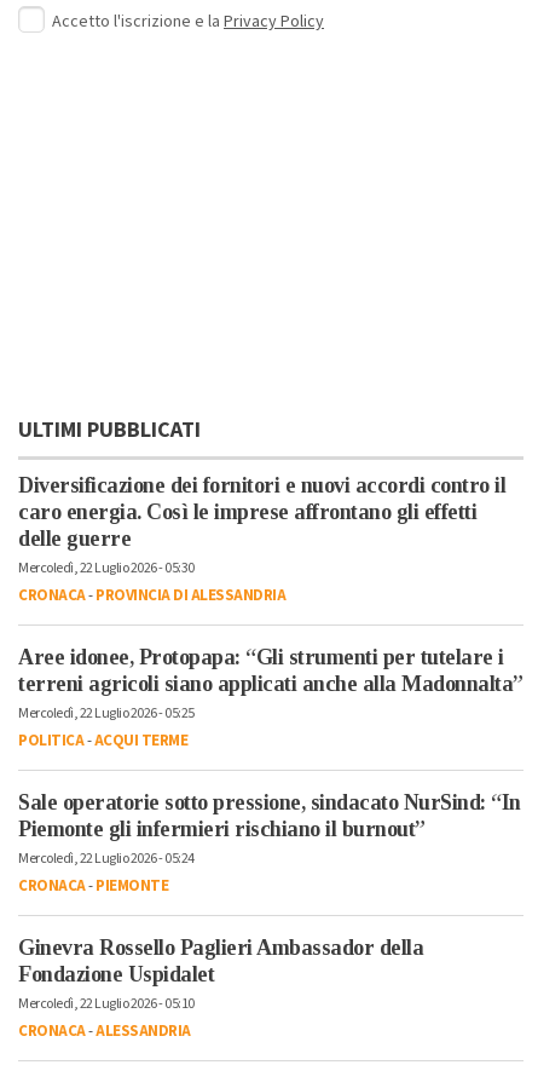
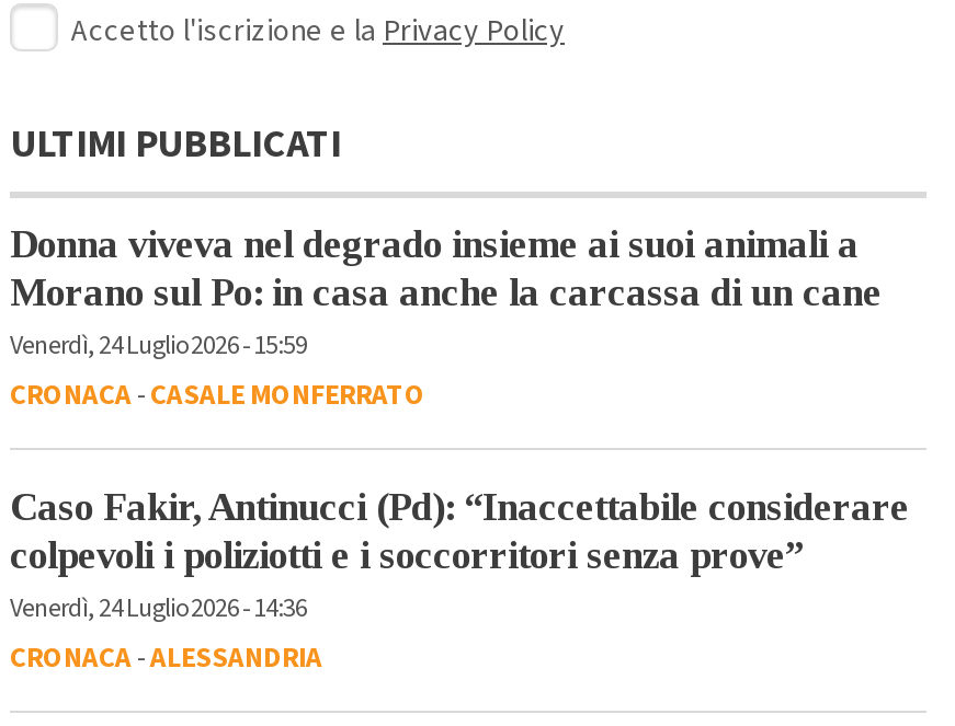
- Diversificazione dei fornitori e nuovi accordi contro il
- caro energia. Così le imprese affrontano gli effetti
- delle guerre
- Mercoledì, 22 Luglio 2026 - 05:30
- CRONACA-PROVINCIA DI ALESSANDRIA
- Aree idonee, Protopapa: “Gli strumenti per tutelare i
- terreni agricoli siano applicati anche alla Madonnalta”
- Mercoledì, 22 Luglio 2026 - 05:25
- POLITICA-ACQUI TERME
- Sale operatorie sotto pressione, sindacato NurSind: “In
- Piemonte gli infermieri rischiano il burnout”
- Mercoledì, 22 Luglio 2026 - 05:24
- CRONACA-PIEMONTE
- Ginevra Rossello Paglieri Ambassador della
- Fondazione Uspidalet
- Mercoledì, 22 Luglio 2026 - 05:10
+ Donna viveva nel degrado insieme ai suoi animali a
+ Morano sul Po: in casa anche la carcassa di un cane
+ Venerdì, 24 Luglio 2026 - 15:59
+ CRONACA -CASALE MONFERRATO
+ Caso Fakir, Antinucci (Pd): “Inaccettabile considerare
+ colpevoli i poliziotti e i soccorritori senza prove”
+ Venerdì, 24 Luglio 2026 - 14:36
